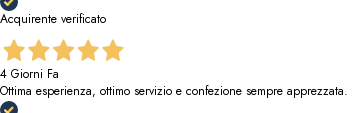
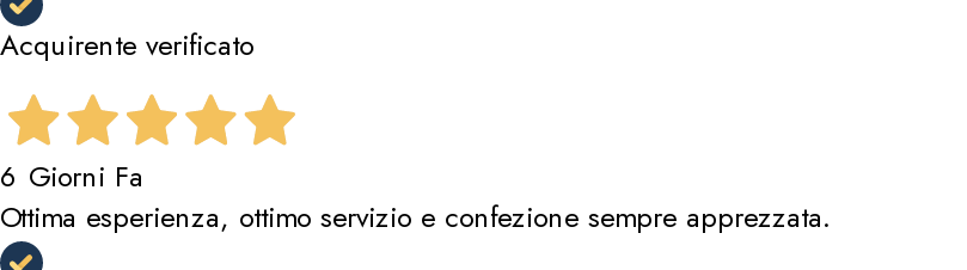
- 4 Giorni Fa
+ 6 Giorni Fa
